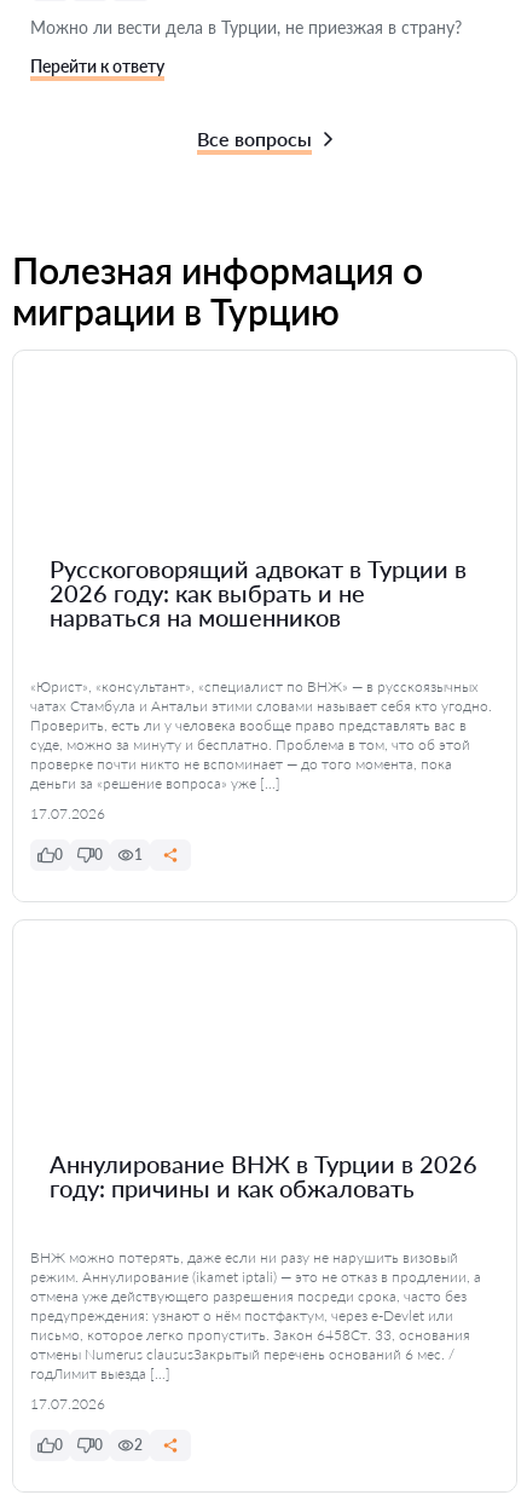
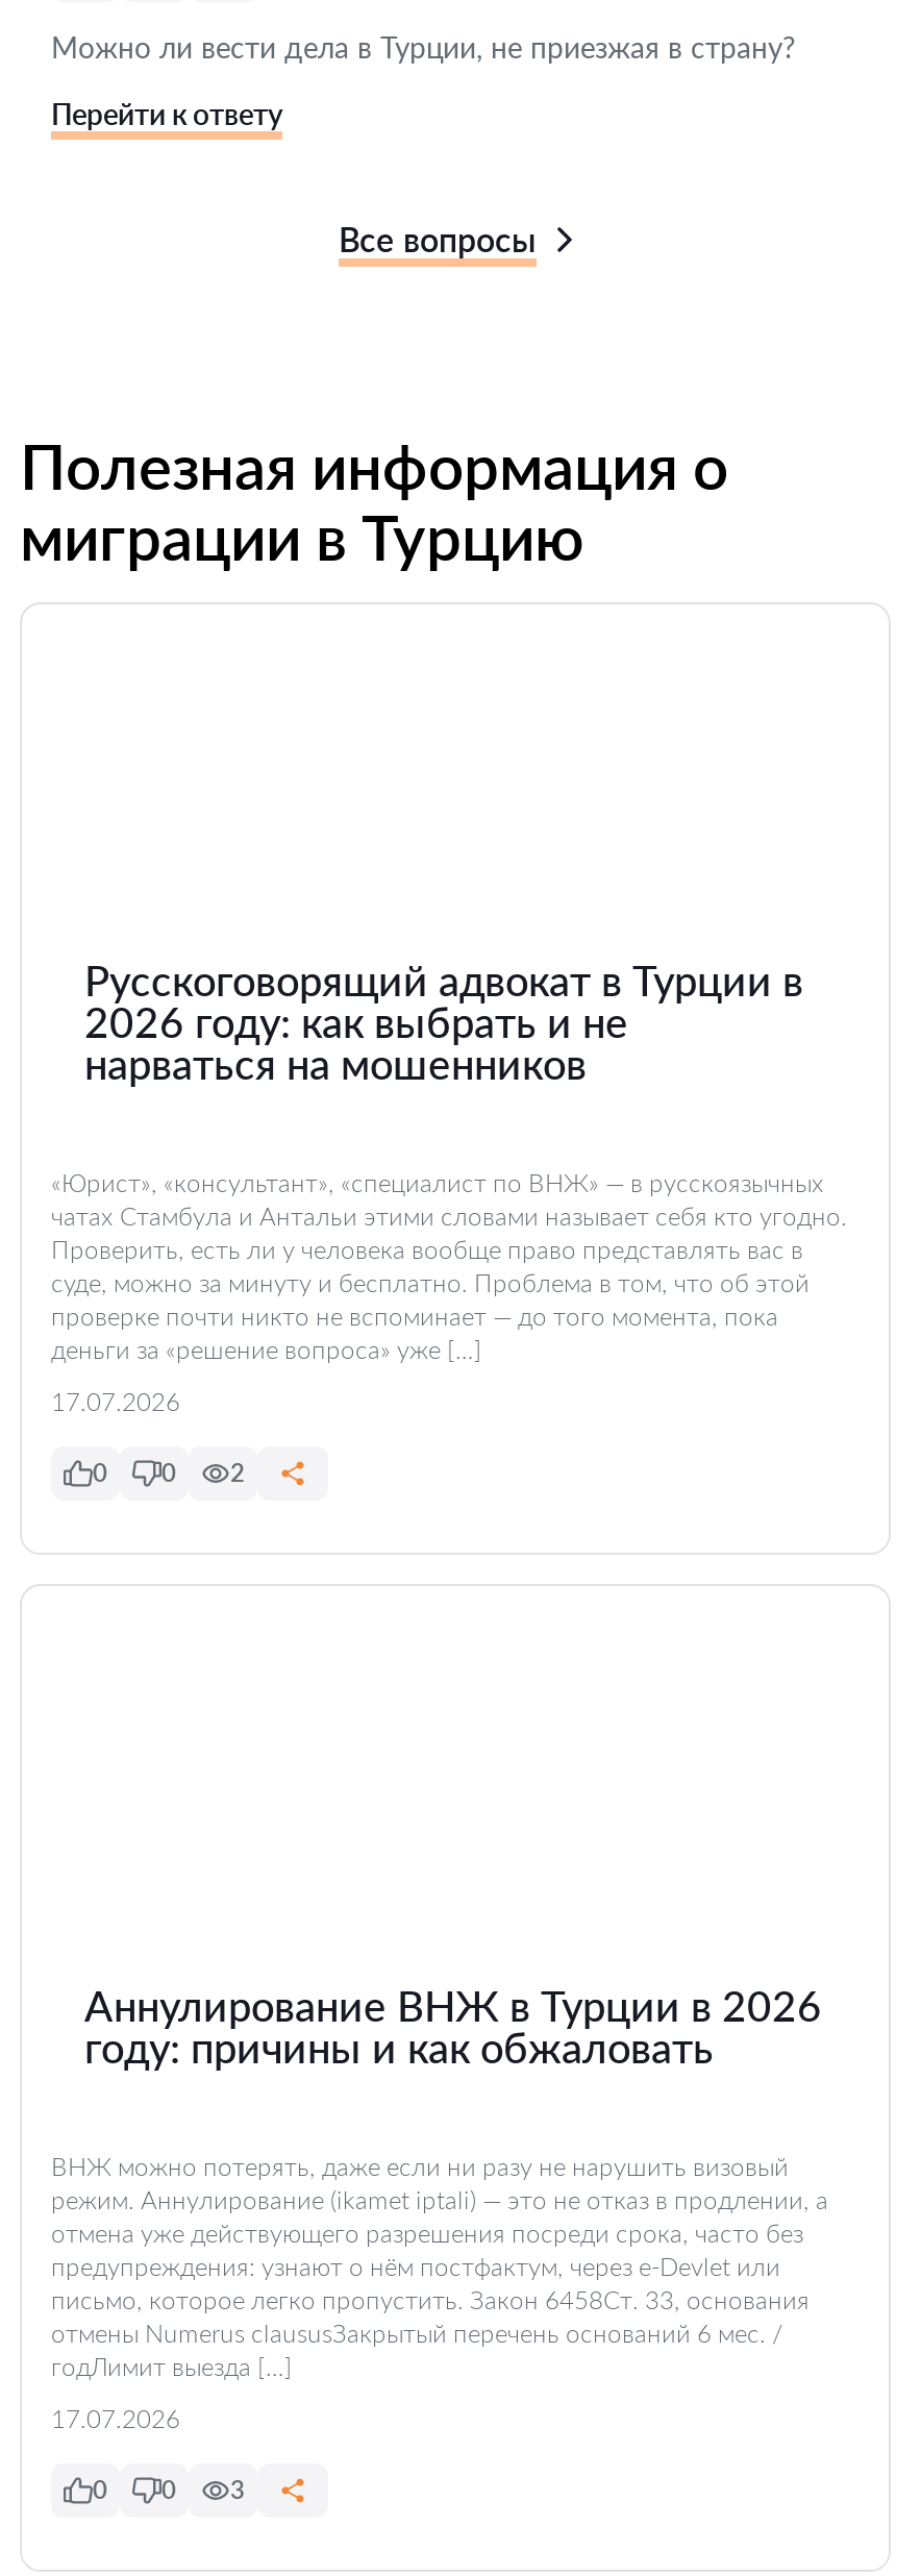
- 1
+ 2

- 2
+ 3
